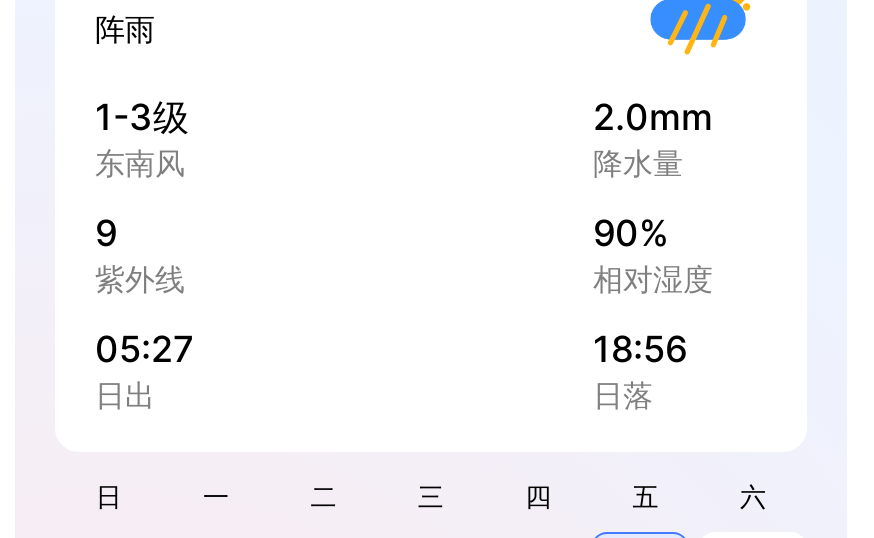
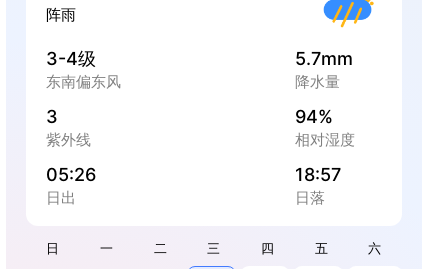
- 1-3级
- 东南风
+ 3-4级
+ 东南偏东风

- 2.0mm
+ 5.7mm

- 9
+ 3

- 90%
+ 94%

- 05:27
+ 05:26

- 18:56
+ 18:57
